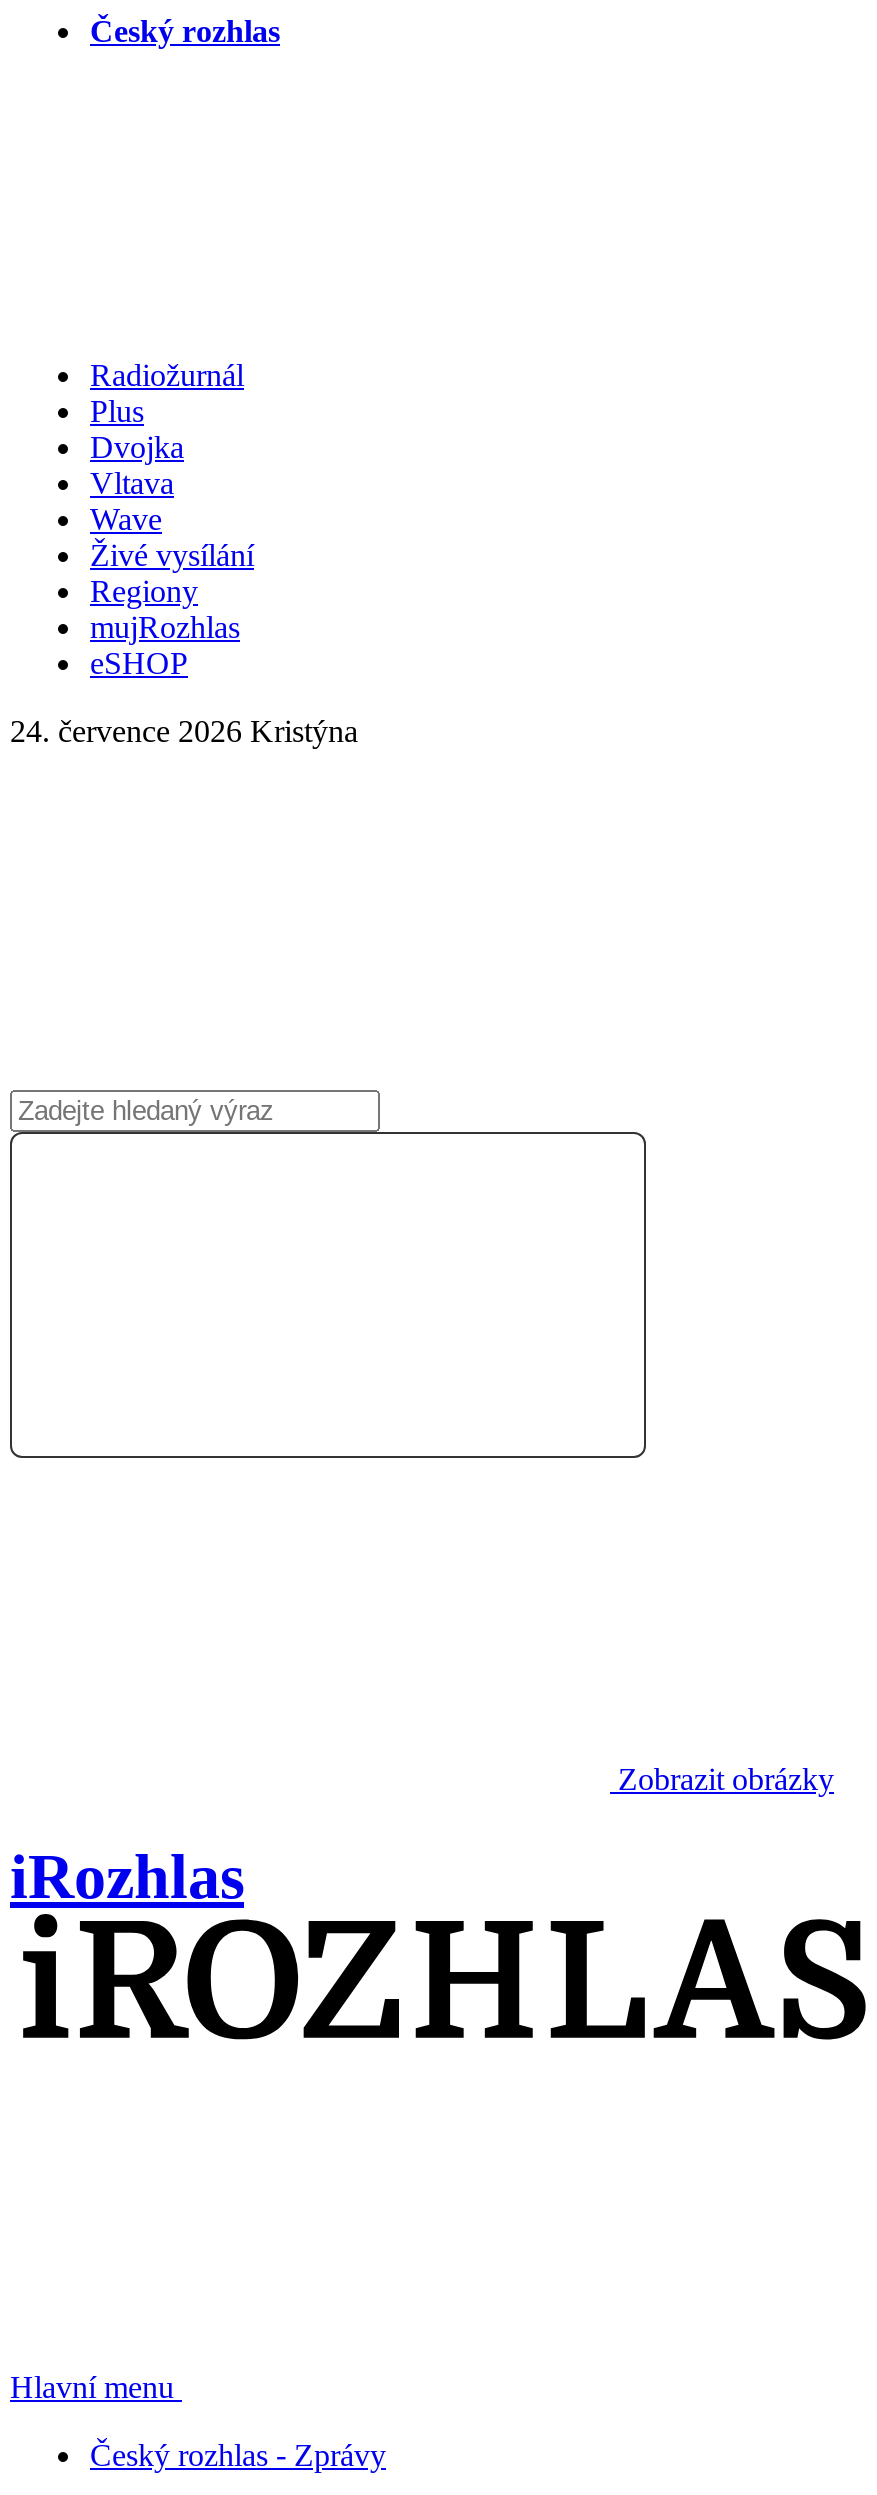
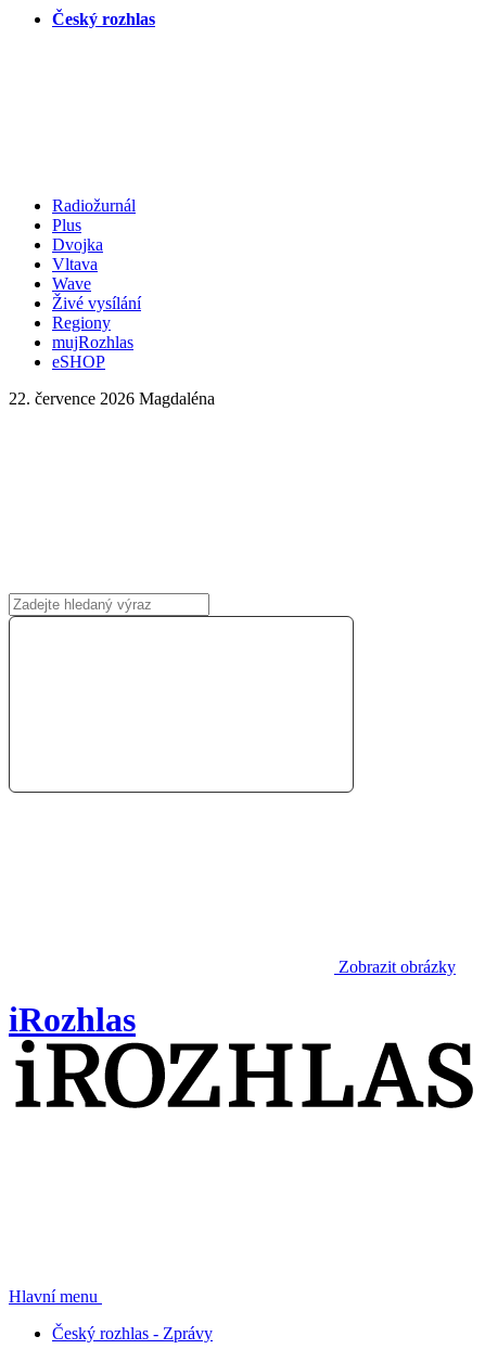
- 24. července 2026 Kristýna
+ 22. července 2026 Magdaléna
